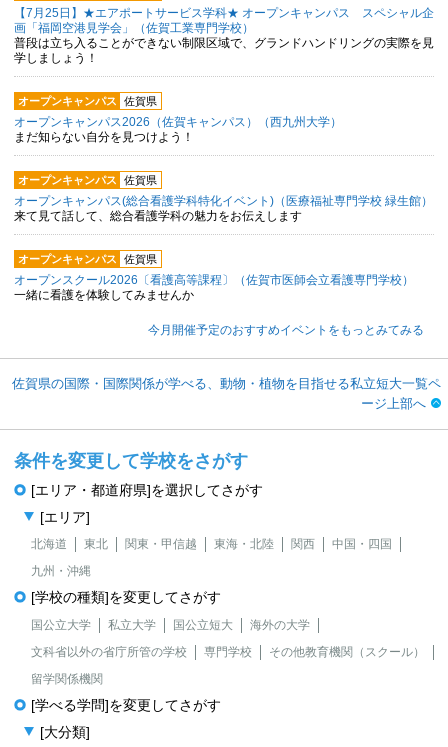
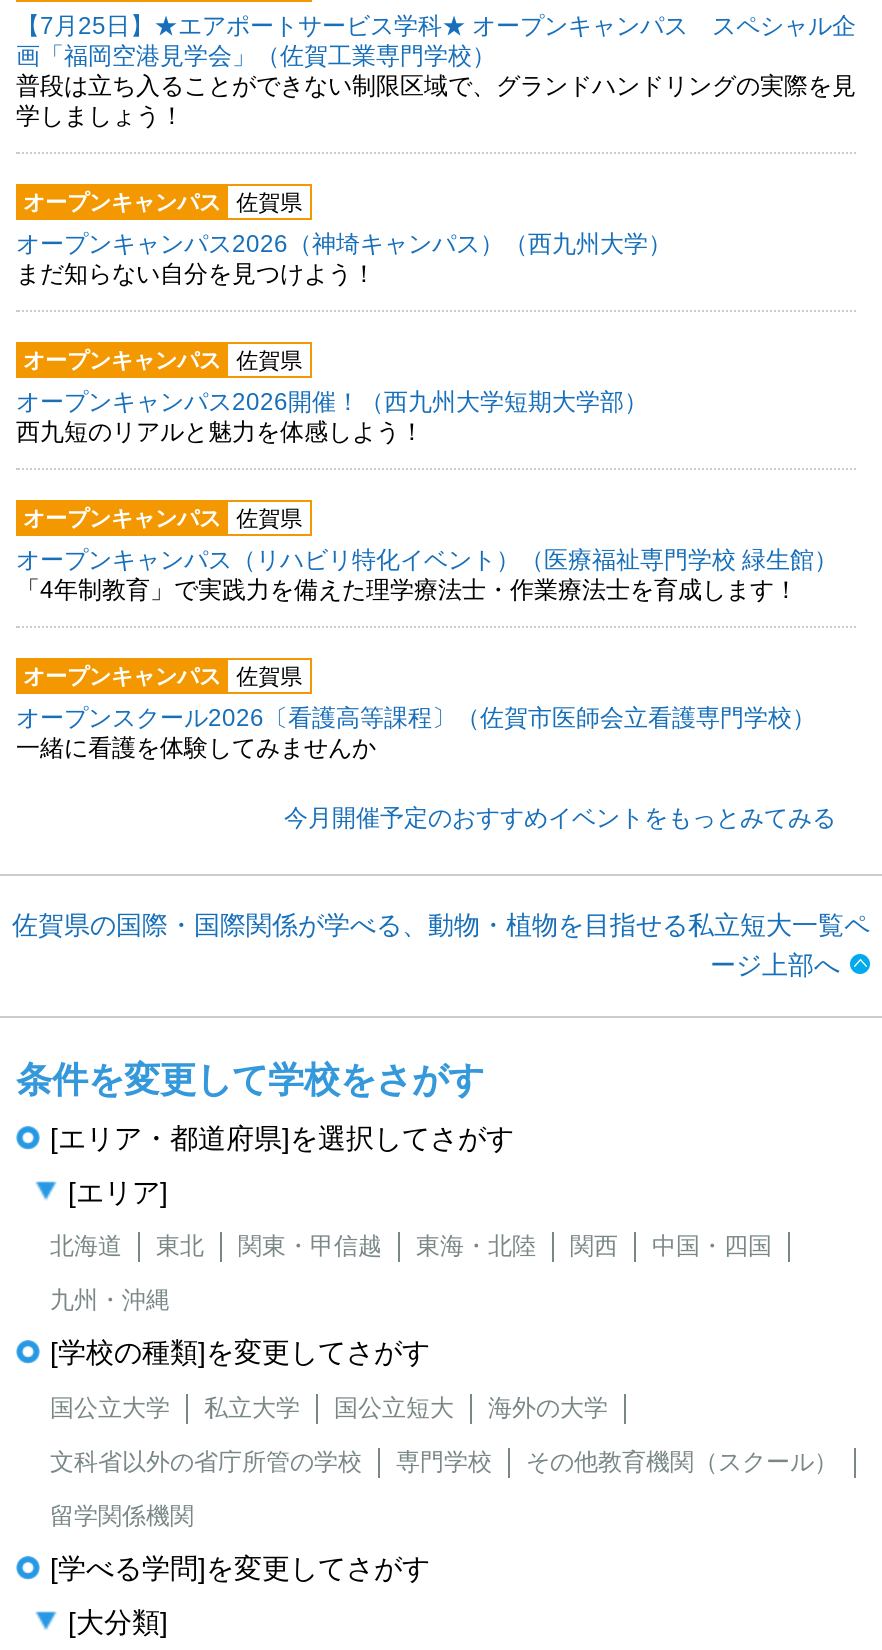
- オープンキャンパス2026（佐賀キャンパス）（西九州大学）
+ オープンキャンパス2026（神埼キャンパス）（西九州大学）

- オープンキャンパス(総合看護学科特化イベント)（医療福祉専門学校 緑生館）
- 来て見て話して、総合看護学科の魅力をお伝えします
+ オープンキャンパス2026開催！（西九州大学短期大学部）
+ 西九短のリアルと魅力を体感しよう！
+ オープンキャンパス
+ 佐賀県
+ オープンキャンパス（リハビリ特化イベント）（医療福祉専門学校 緑生館）
+ 「4年制教育」で実践力を備えた理学療法士・作業療法士を育成します！
